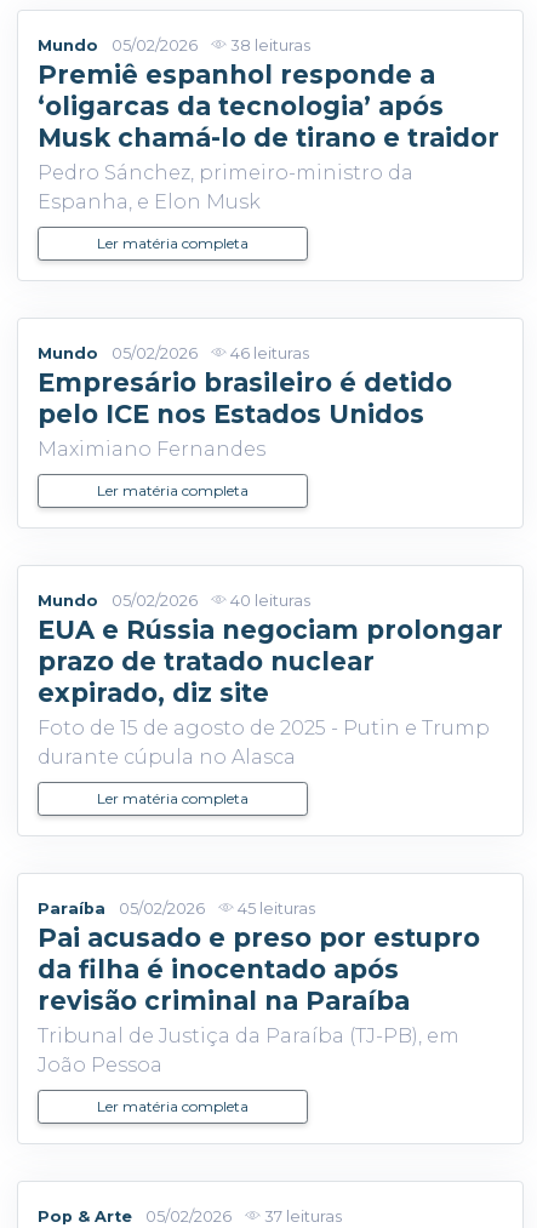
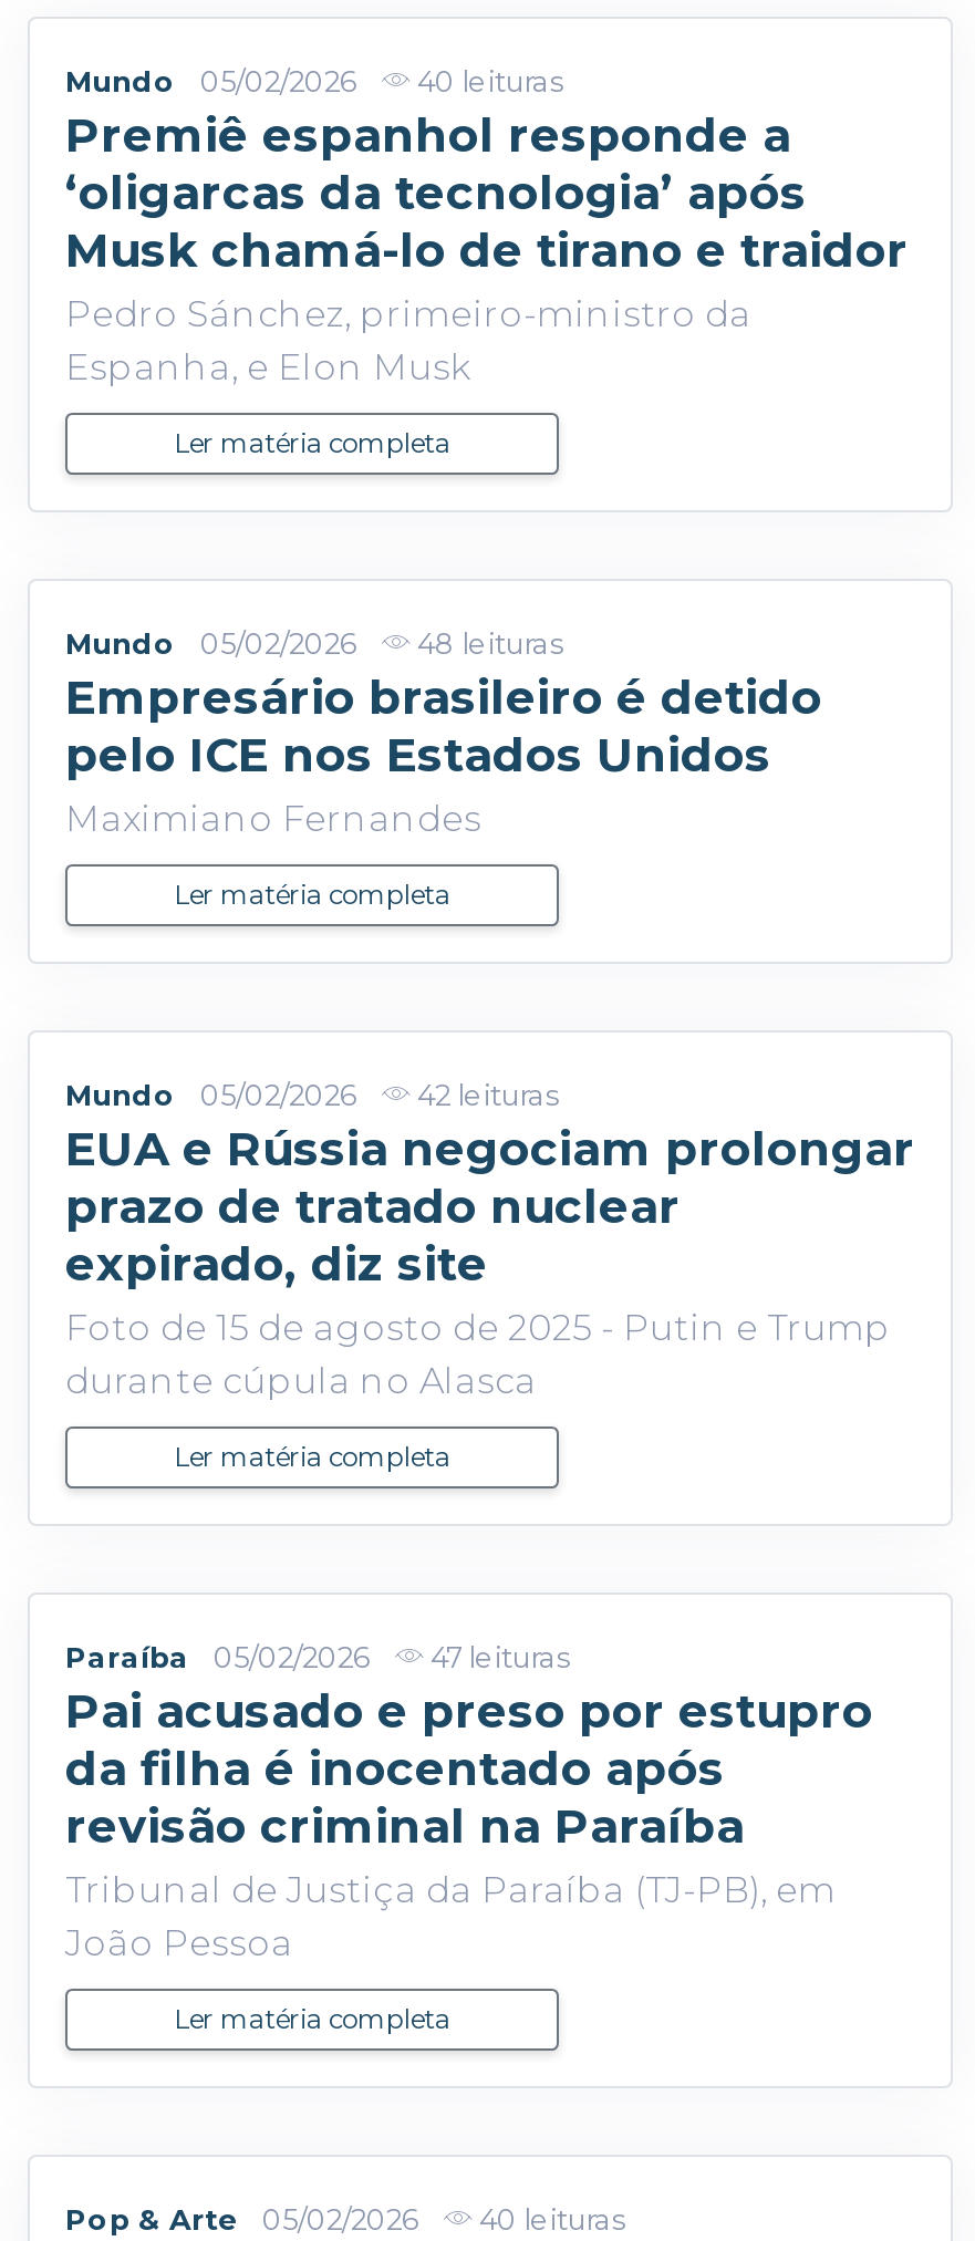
- Mundo 05/02/2026 38 leituras
+ Mundo 05/02/2026 40 leituras

- Mundo 05/02/2026 46 leituras
+ Mundo 05/02/2026 48 leituras

- Mundo 05/02/2026 40 leituras
+ Mundo 05/02/2026 42 leituras

- Paraíba 05/02/2026 45 leituras
+ Paraíba 05/02/2026 47 leituras

- Pop & Arte 05/02/2026 37 leituras
+ Pop & Arte 05/02/2026 40 leituras
